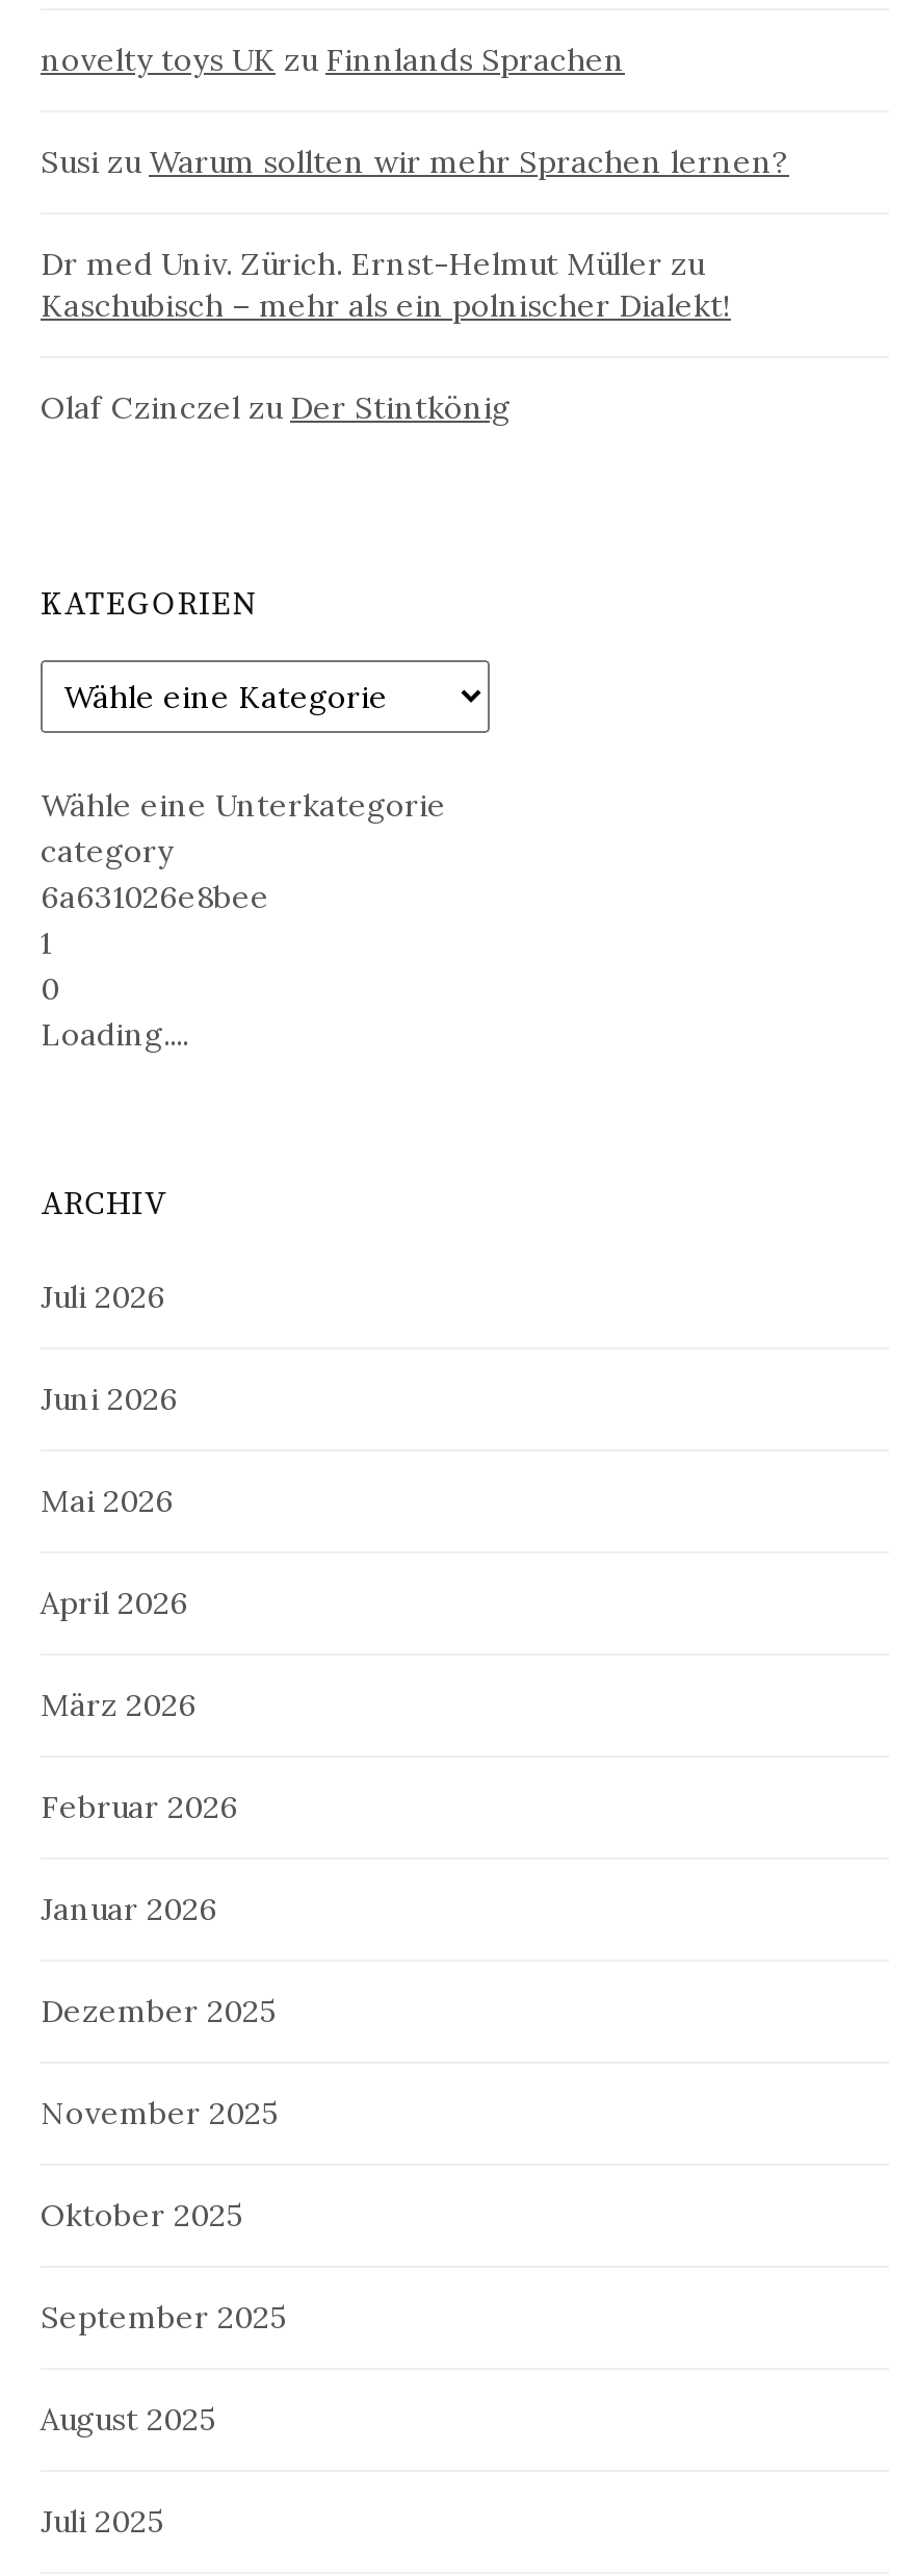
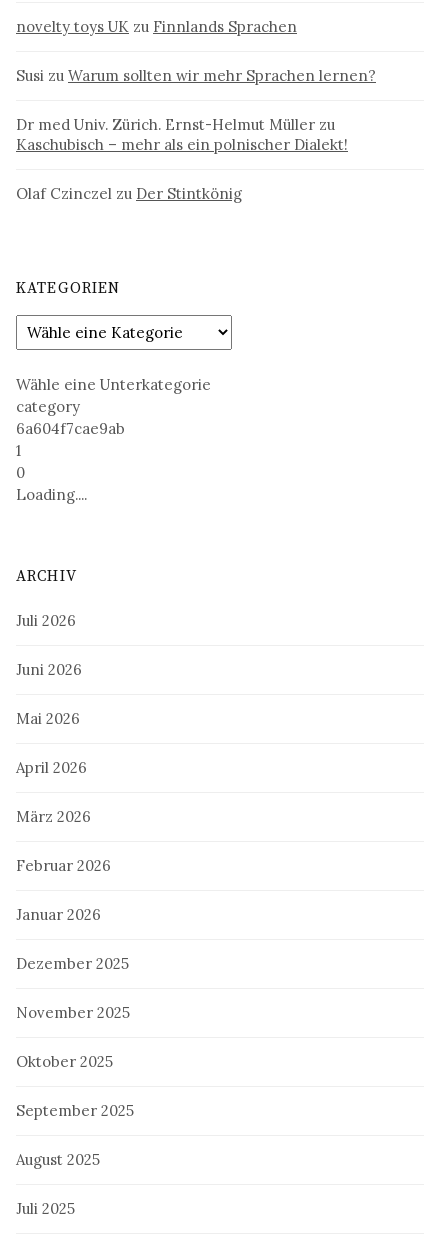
- 6a631026e8bee
+ 6a604f7cae9ab
